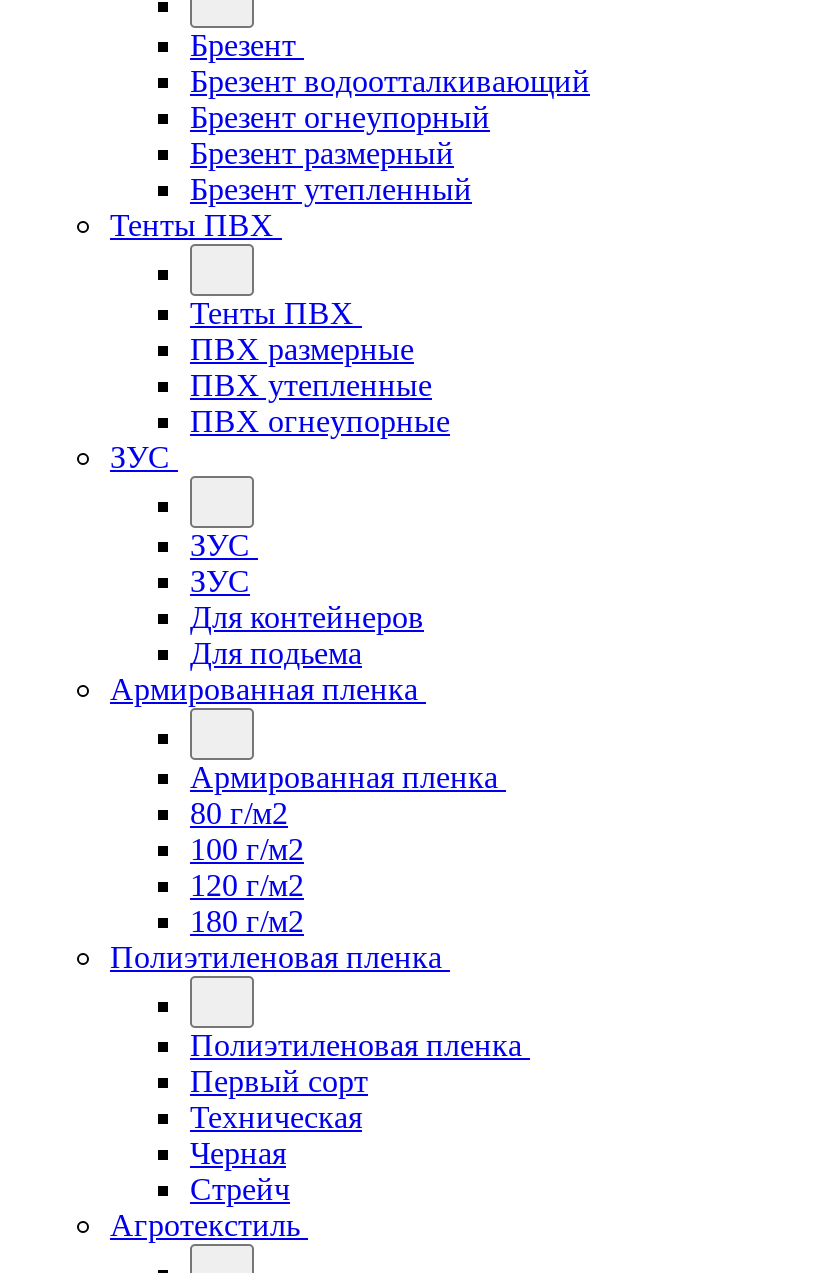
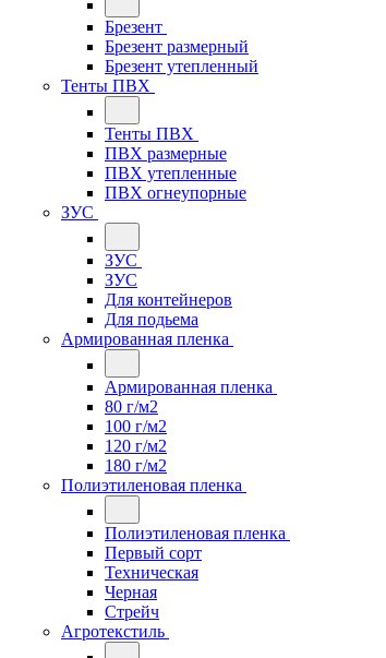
- Брезент водоотталкивающий
- Брезент огнеупорный
